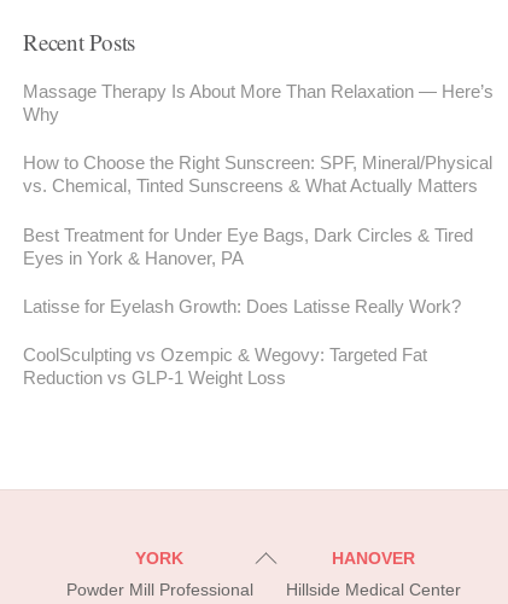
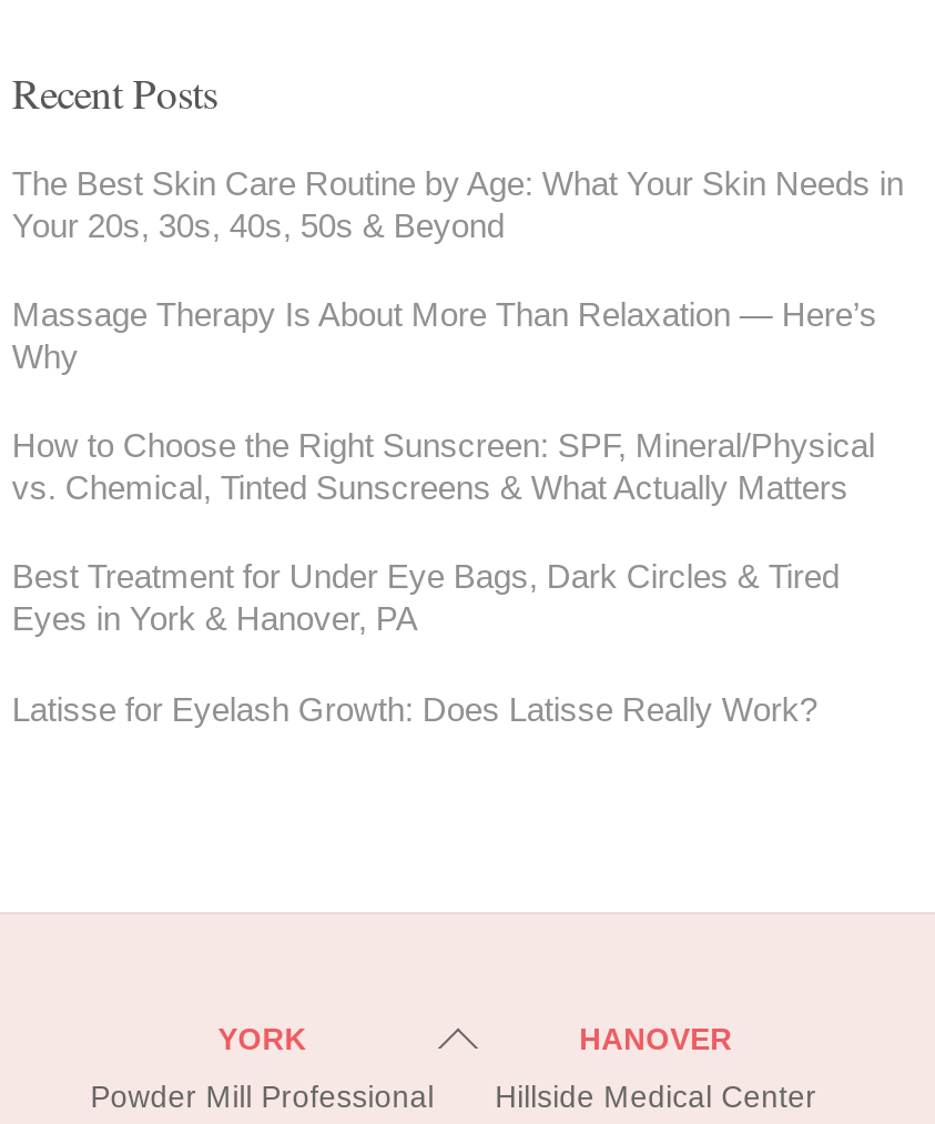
+ The Best Skin Care Routine by Age: What Your Skin Needs in
+ Your 20s, 30s, 40s, 50s & Beyond

moved down: Massage Therapy Is About More Than Relaxation — Here’s | Why | How to Choose the Right Sunscreen: SPF, Mineral/Physical | vs. Chemical, Tinted Sunscreens & What Actually Matters | Best Treatment for Under Eye Bags, Dark Circles & Tired | Eyes in York & Hanover, PA | Latisse for Eyelash Growth: Does Latisse Really Work?

- CoolSculpting vs Ozempic & Wegovy: Targeted Fat
- Reduction vs GLP-1 Weight Loss
